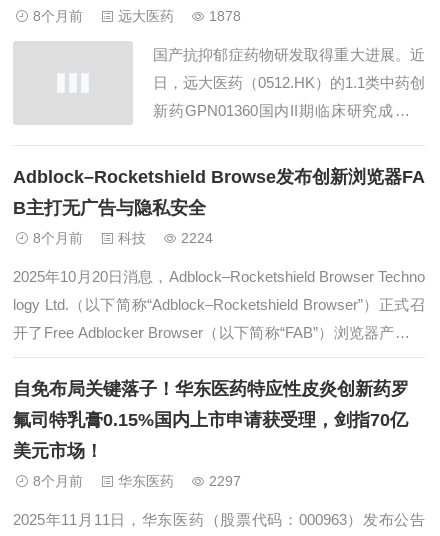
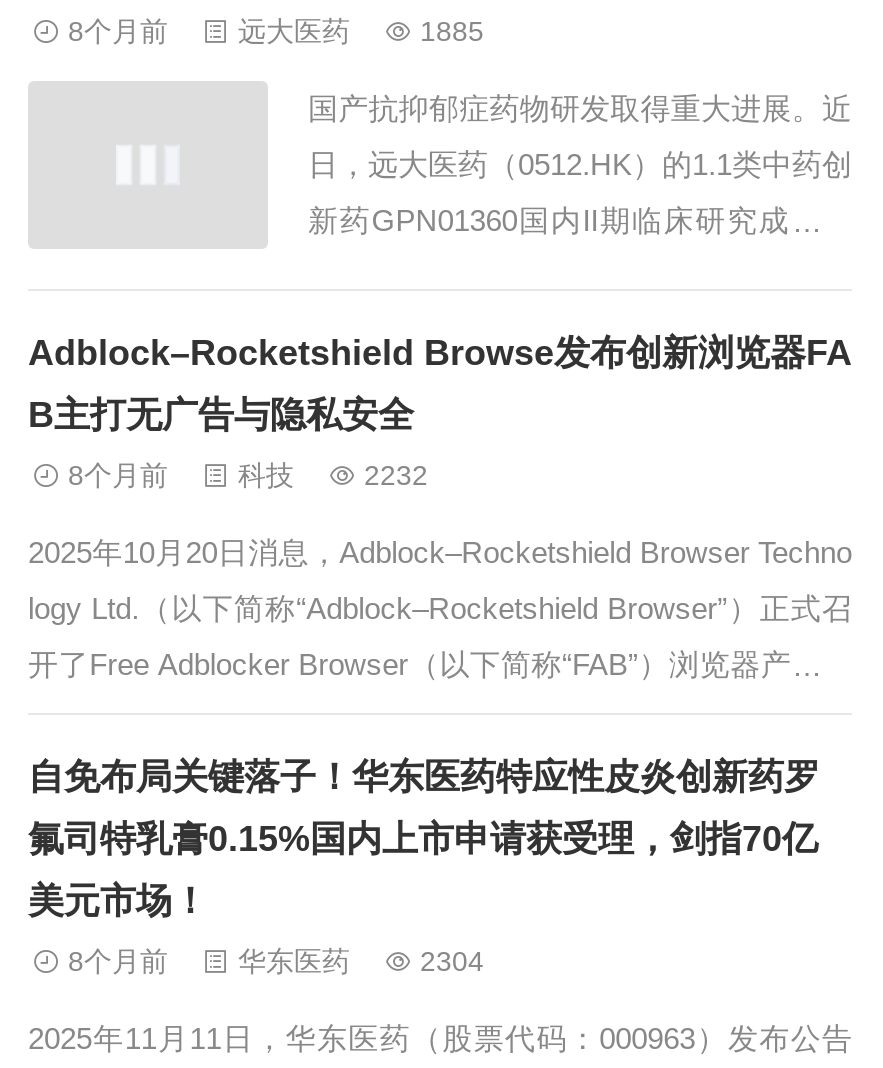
- 1878
+ 1885

- 2224
+ 2232

- 2297
+ 2304
